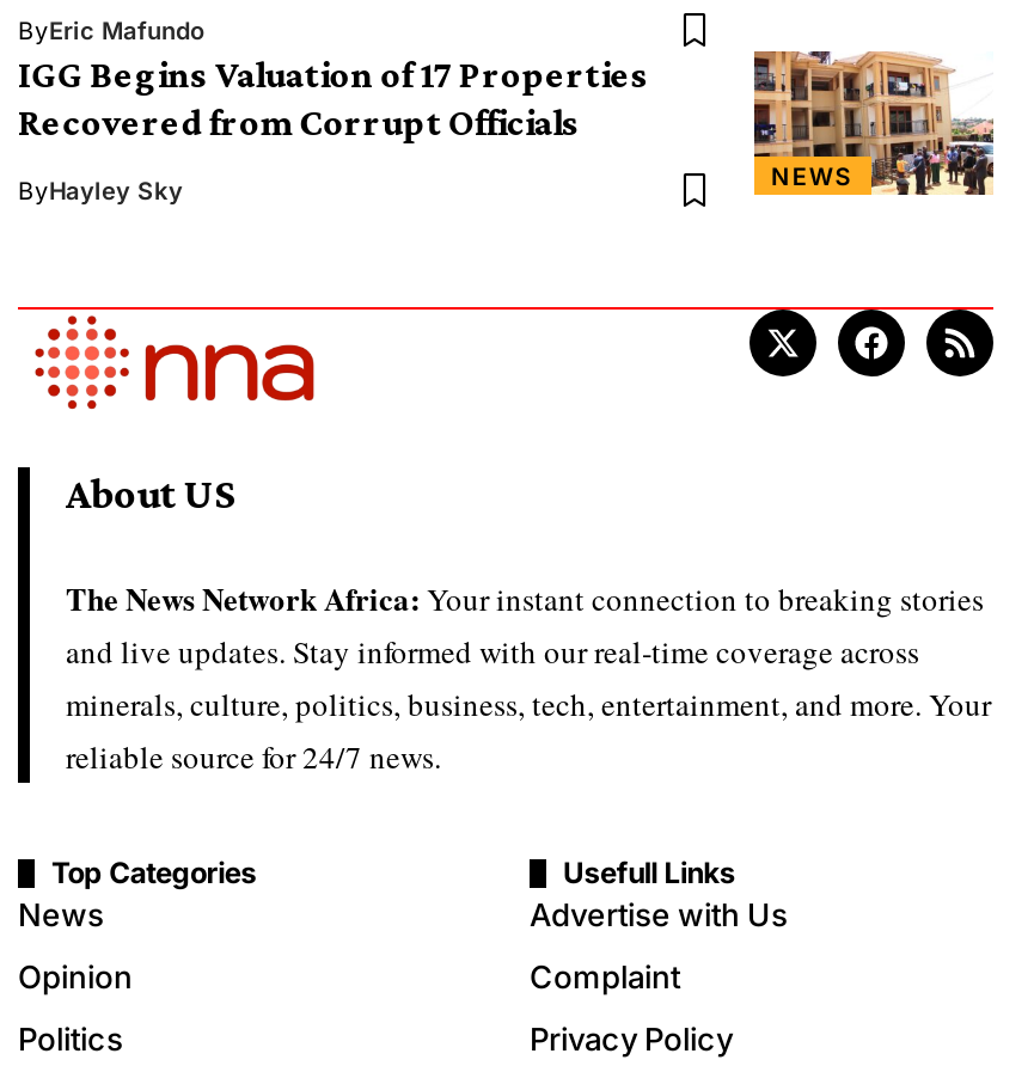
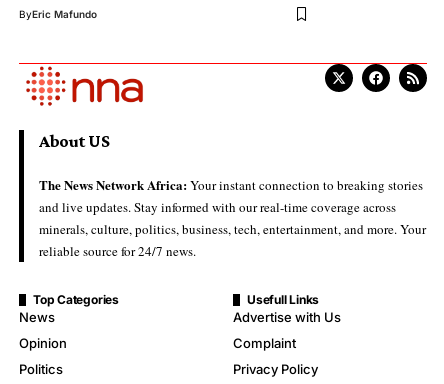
- IGG Begins Valuation of 17 Properties
- Recovered from Corrupt Officials
- ByHayley Sky

- [image]
- NEWS
